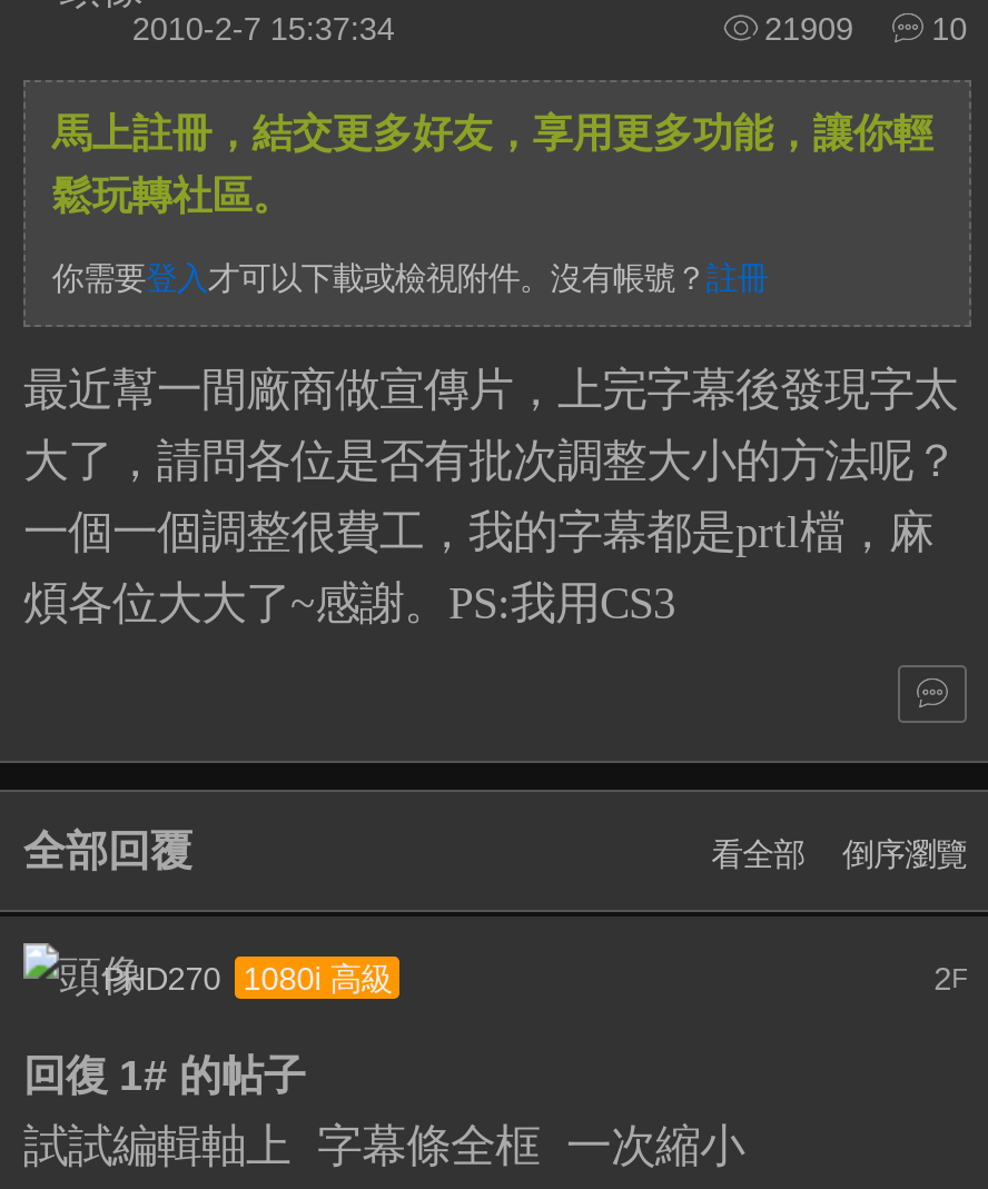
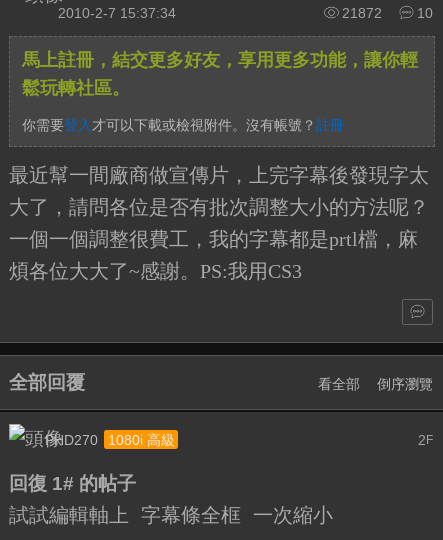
- 21909 10
+ 21872 10
